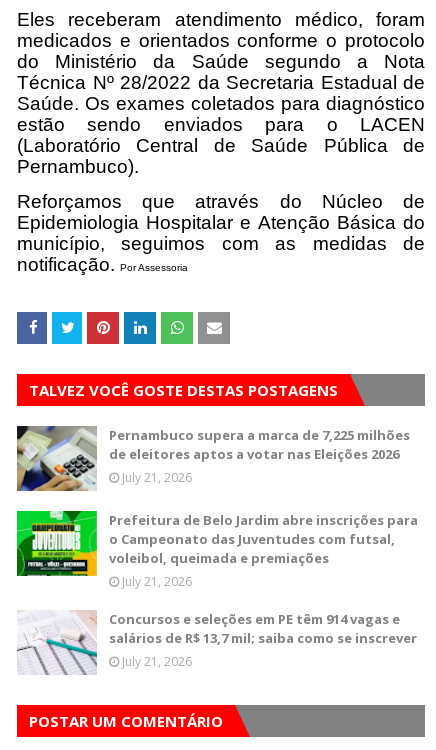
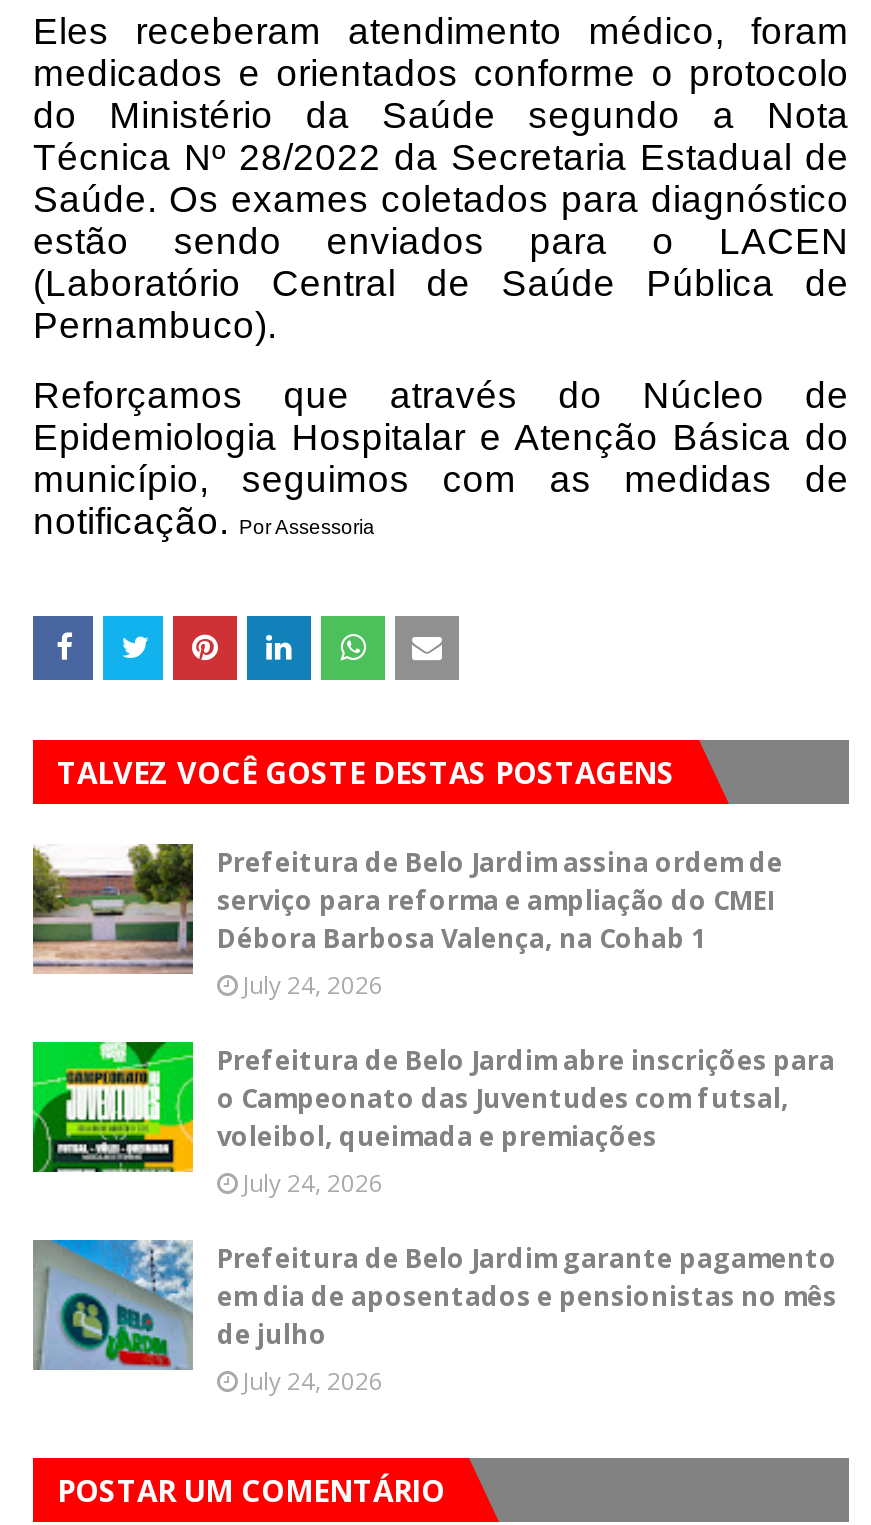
- [image]
- Pernambuco supera a marca de 7,225 milhões
- de eleitores aptos a votar nas Eleições 2026
- July 21, 2026
+ [image]
+ Prefeitura de Belo Jardim assina ordem de
+ serviço para reforma e ampliação do CMEI
+ Débora Barbosa Valença, na Cohab 1
+ July 24, 2026

- July 21, 2026
+ July 24, 2026

- [image]
- Concursos e seleções em PE têm 914 vagas e
- salários de R$ 13,7 mil; saiba como se inscrever
- July 21, 2026
+ [image]
+ Prefeitura de Belo Jardim garante pagamento
+ em dia de aposentados e pensionistas no mês
+ de julho
+ July 24, 2026
